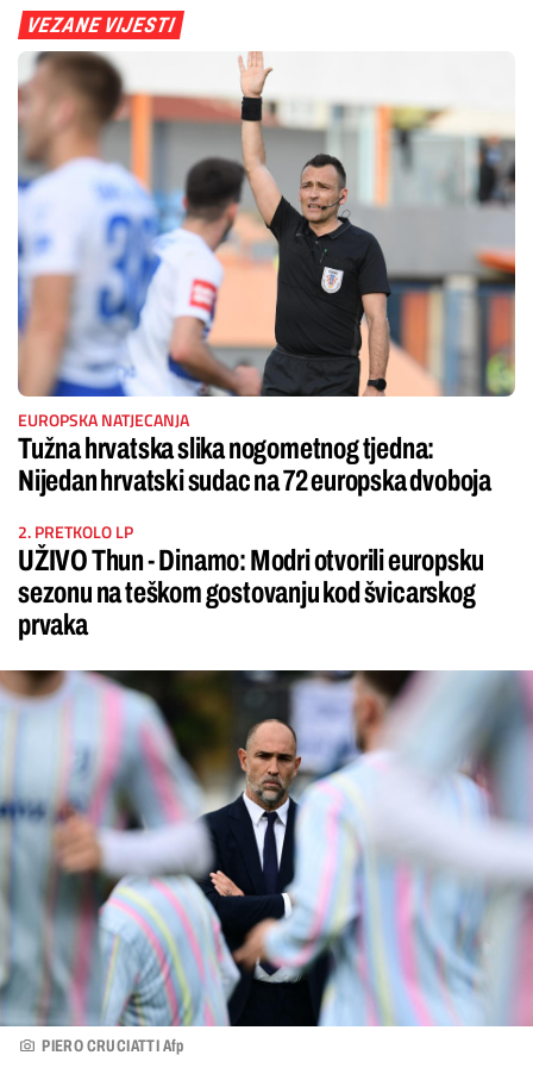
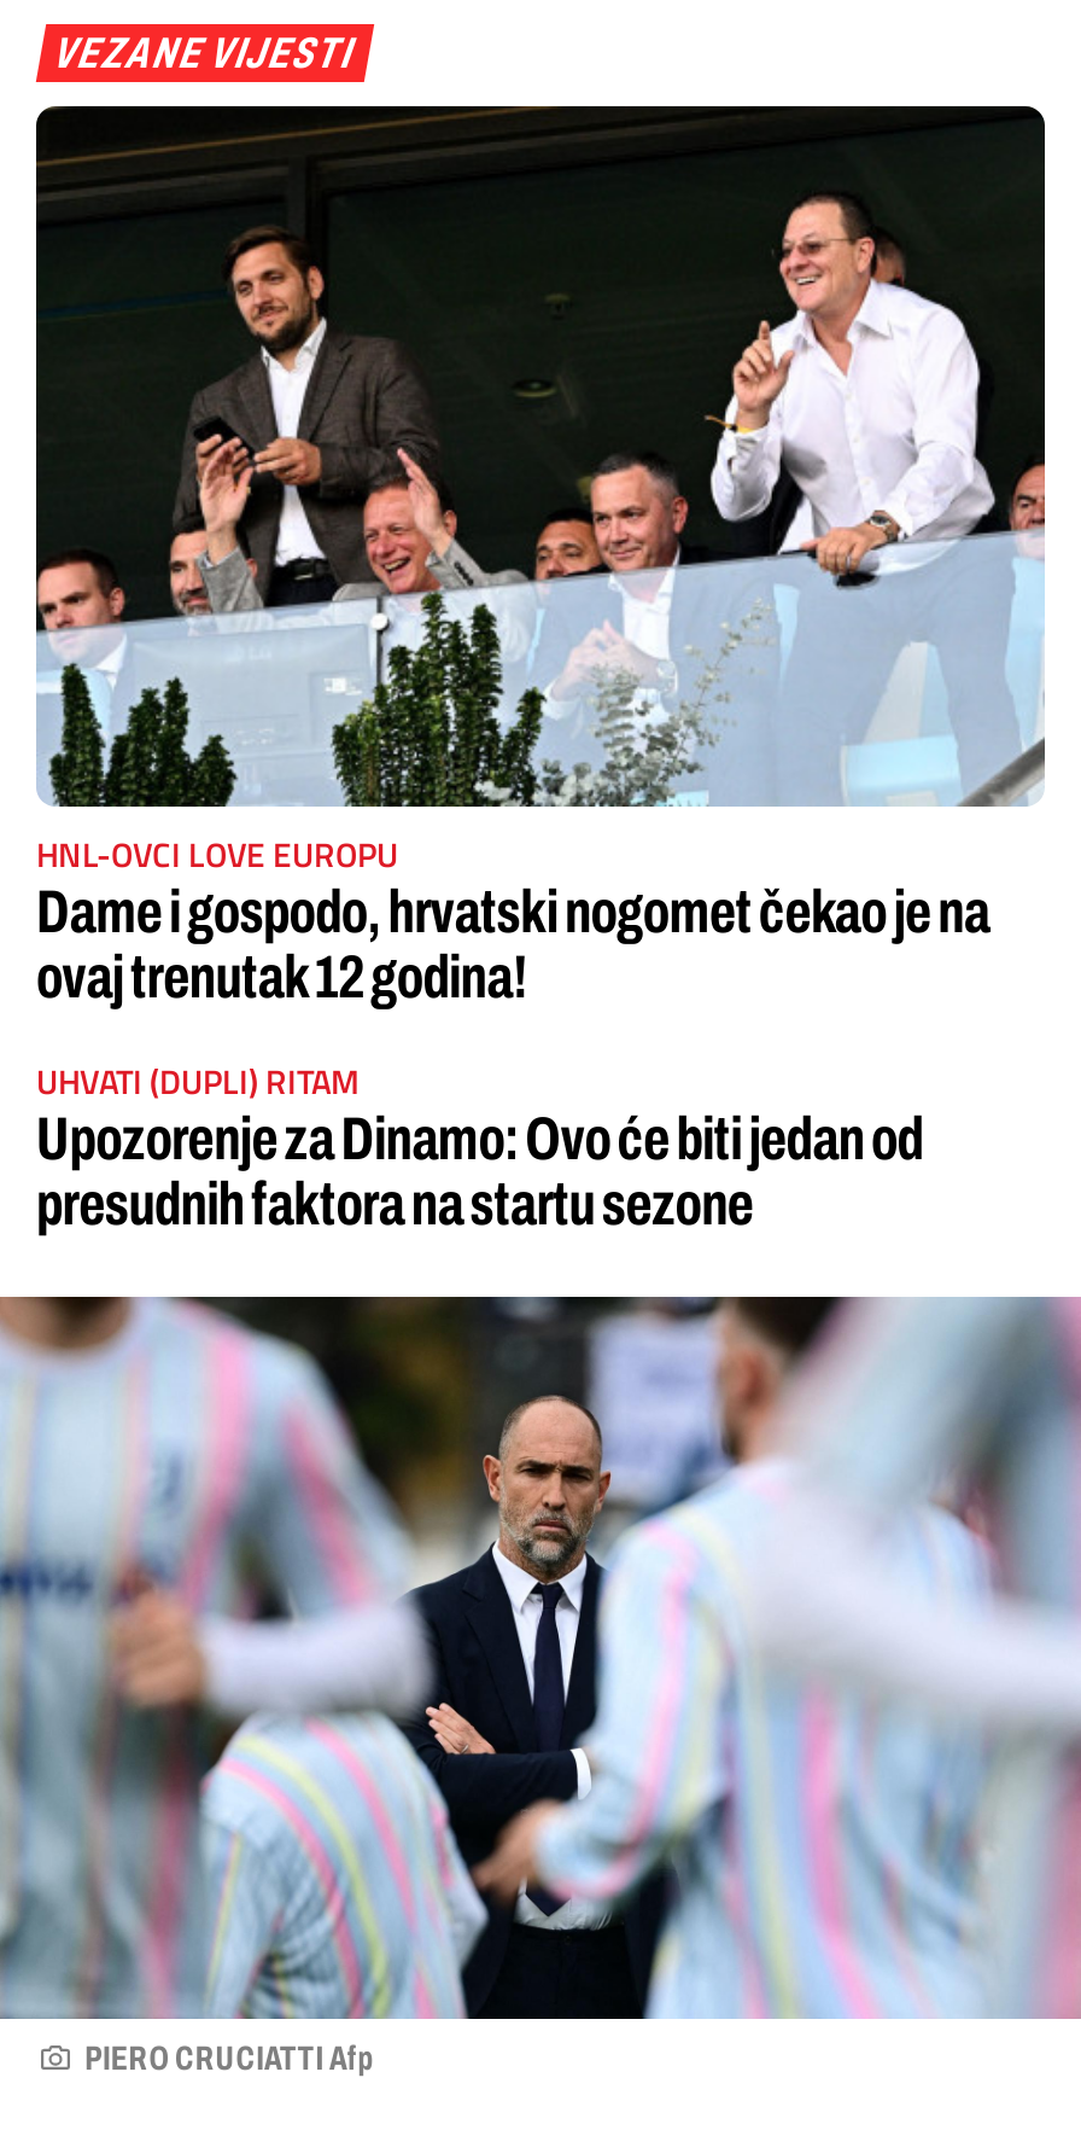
- [image]
- EUROPSKA NATJECANJA
- Tužna hrvatska slika nogometnog tjedna:
- Nijedan hrvatski sudac na 72 europska dvoboja
+ [image]
+ HNL-OVCI LOVE EUROPU
+ Dame i gospodo, hrvatski nogomet čekao je na
+ ovaj trenutak 12 godina!

- 2. PRETKOLO LP
- UŽIVO Thun - Dinamo: Modri otvorili europsku
- sezonu na teškom gostovanju kod švicarskog
- prvaka
+ UHVATI (DUPLI) RITAM
+ Upozorenje za Dinamo: Ovo će biti jedan od
+ presudnih faktora na startu sezone
